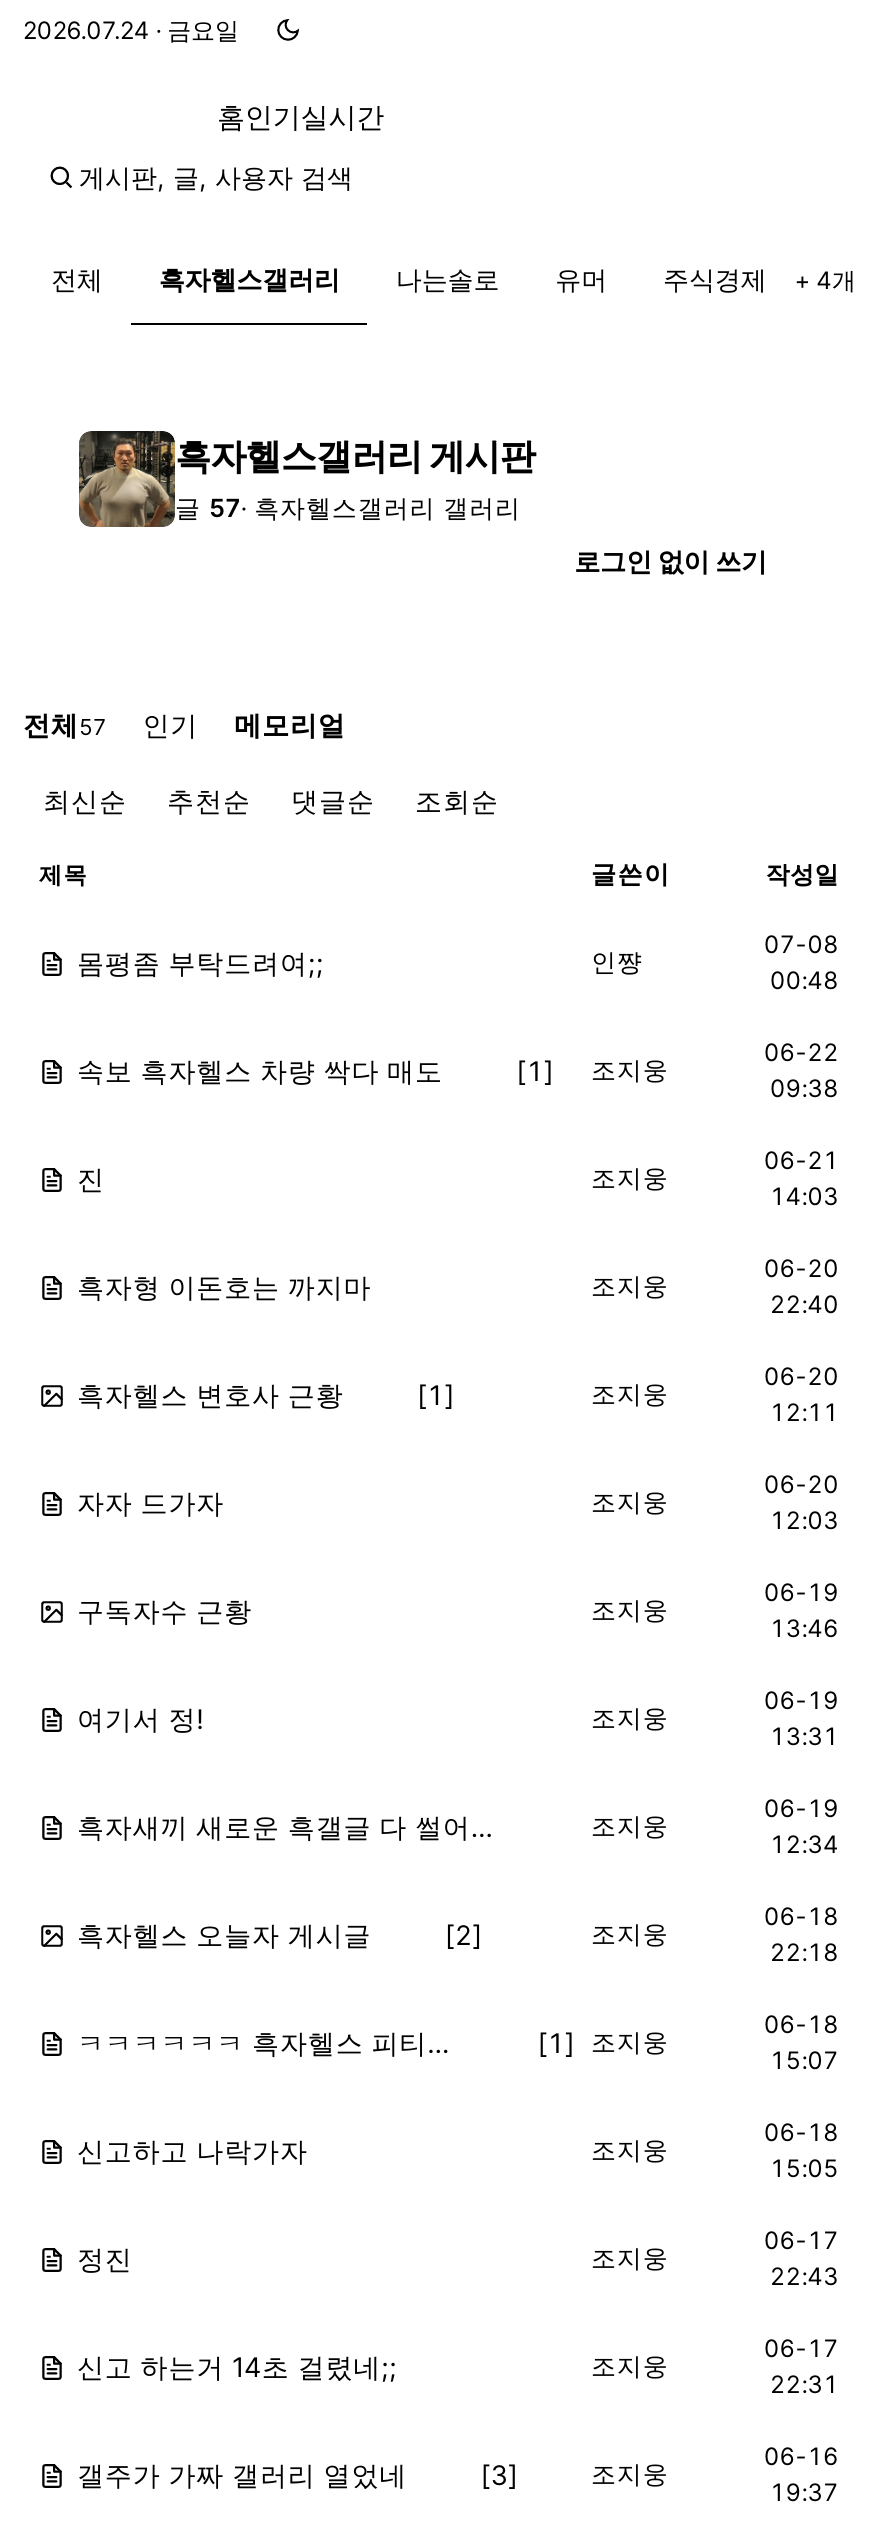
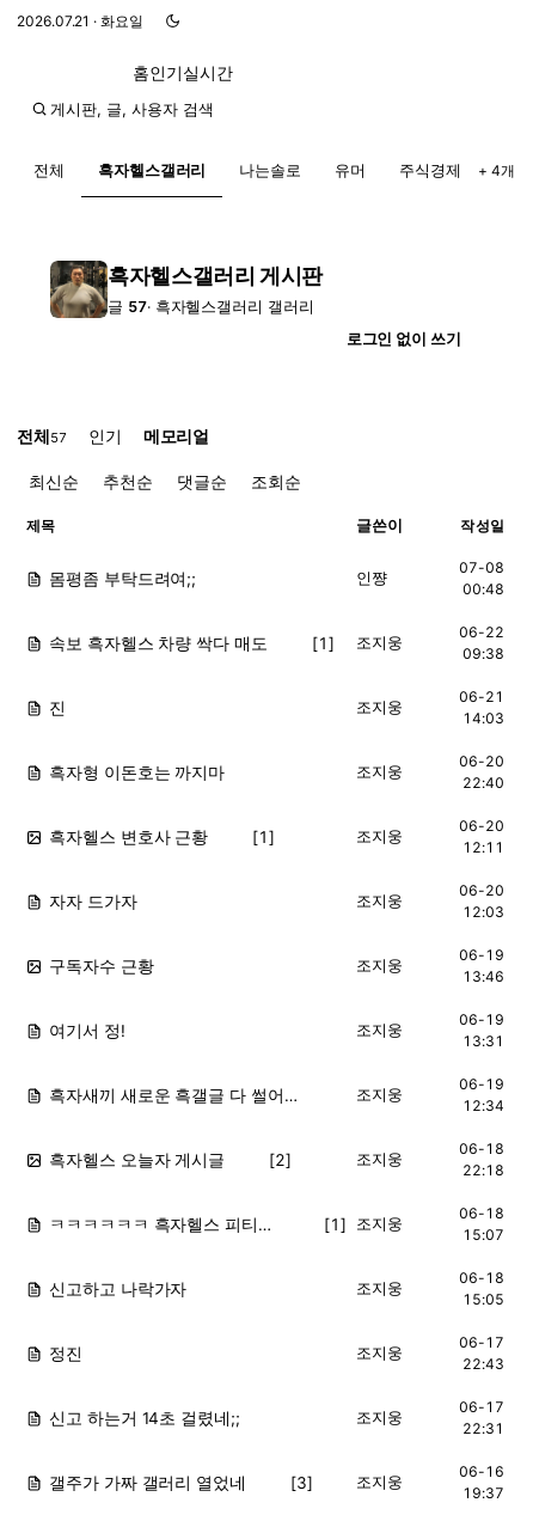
- 2026.07.24 · 금요일
+ 2026.07.21 · 화요일
